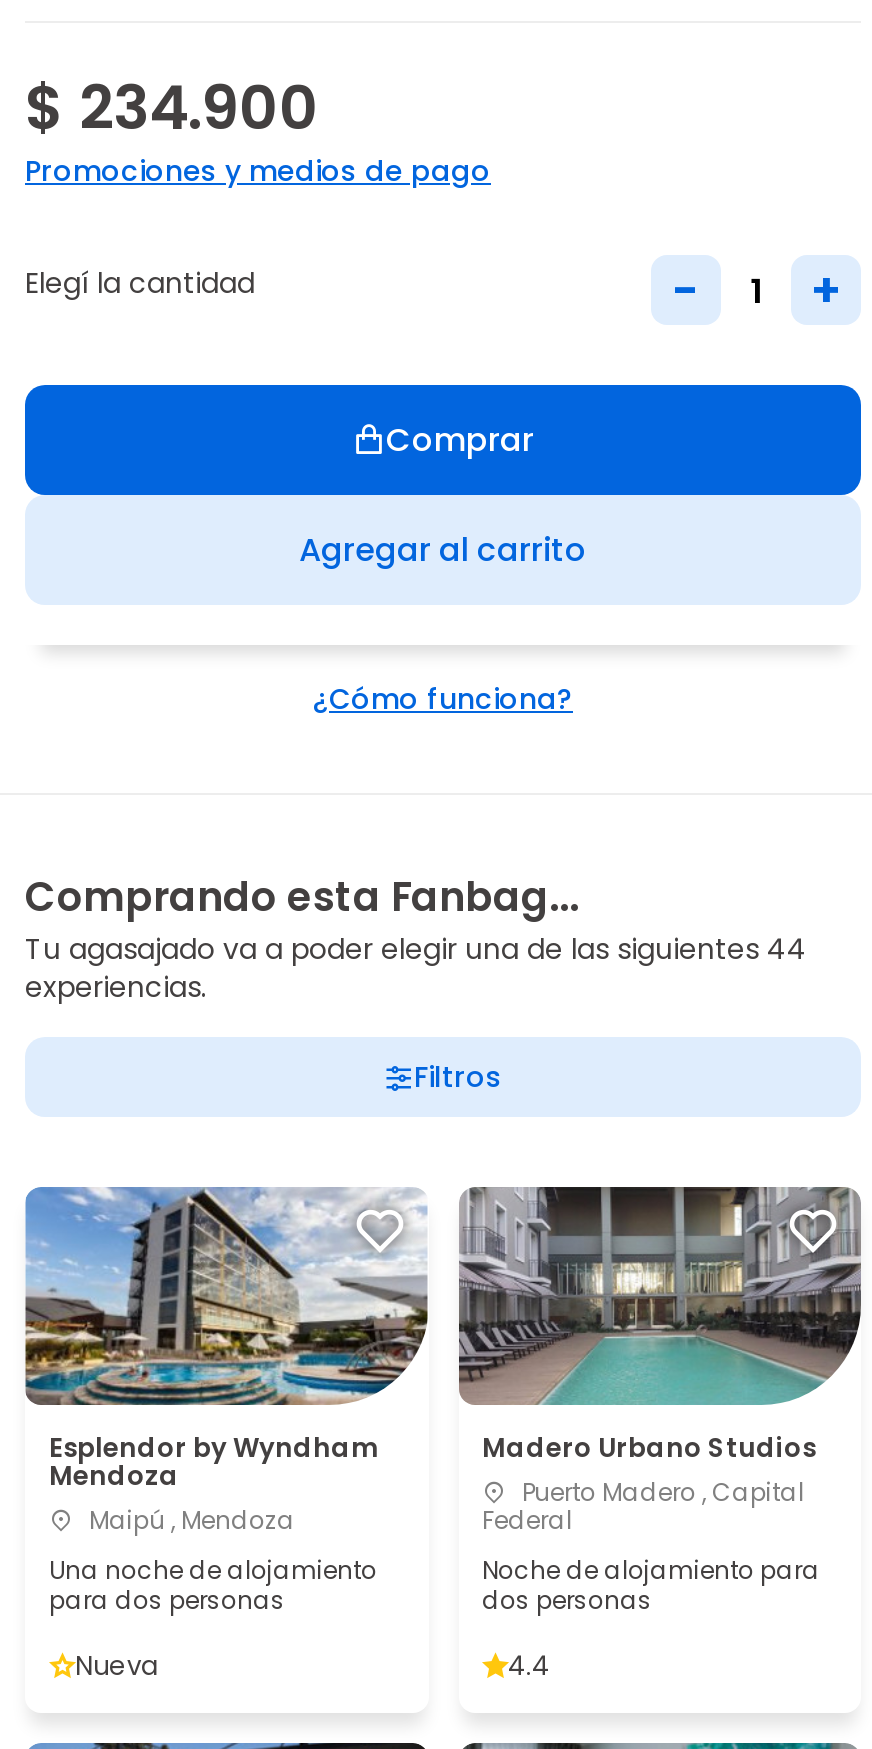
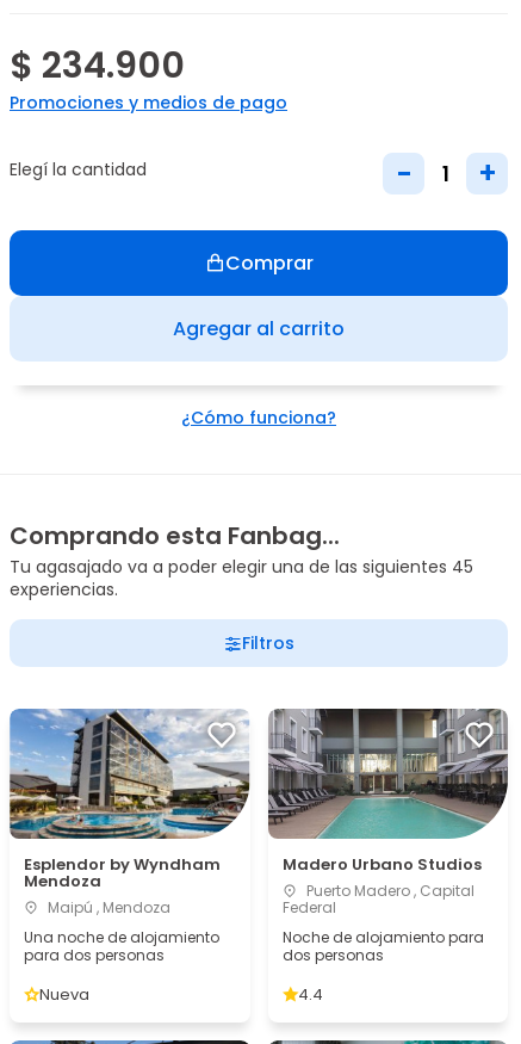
- Tu agasajado va a poder elegir una de las siguientes 44
+ Tu agasajado va a poder elegir una de las siguientes 45
